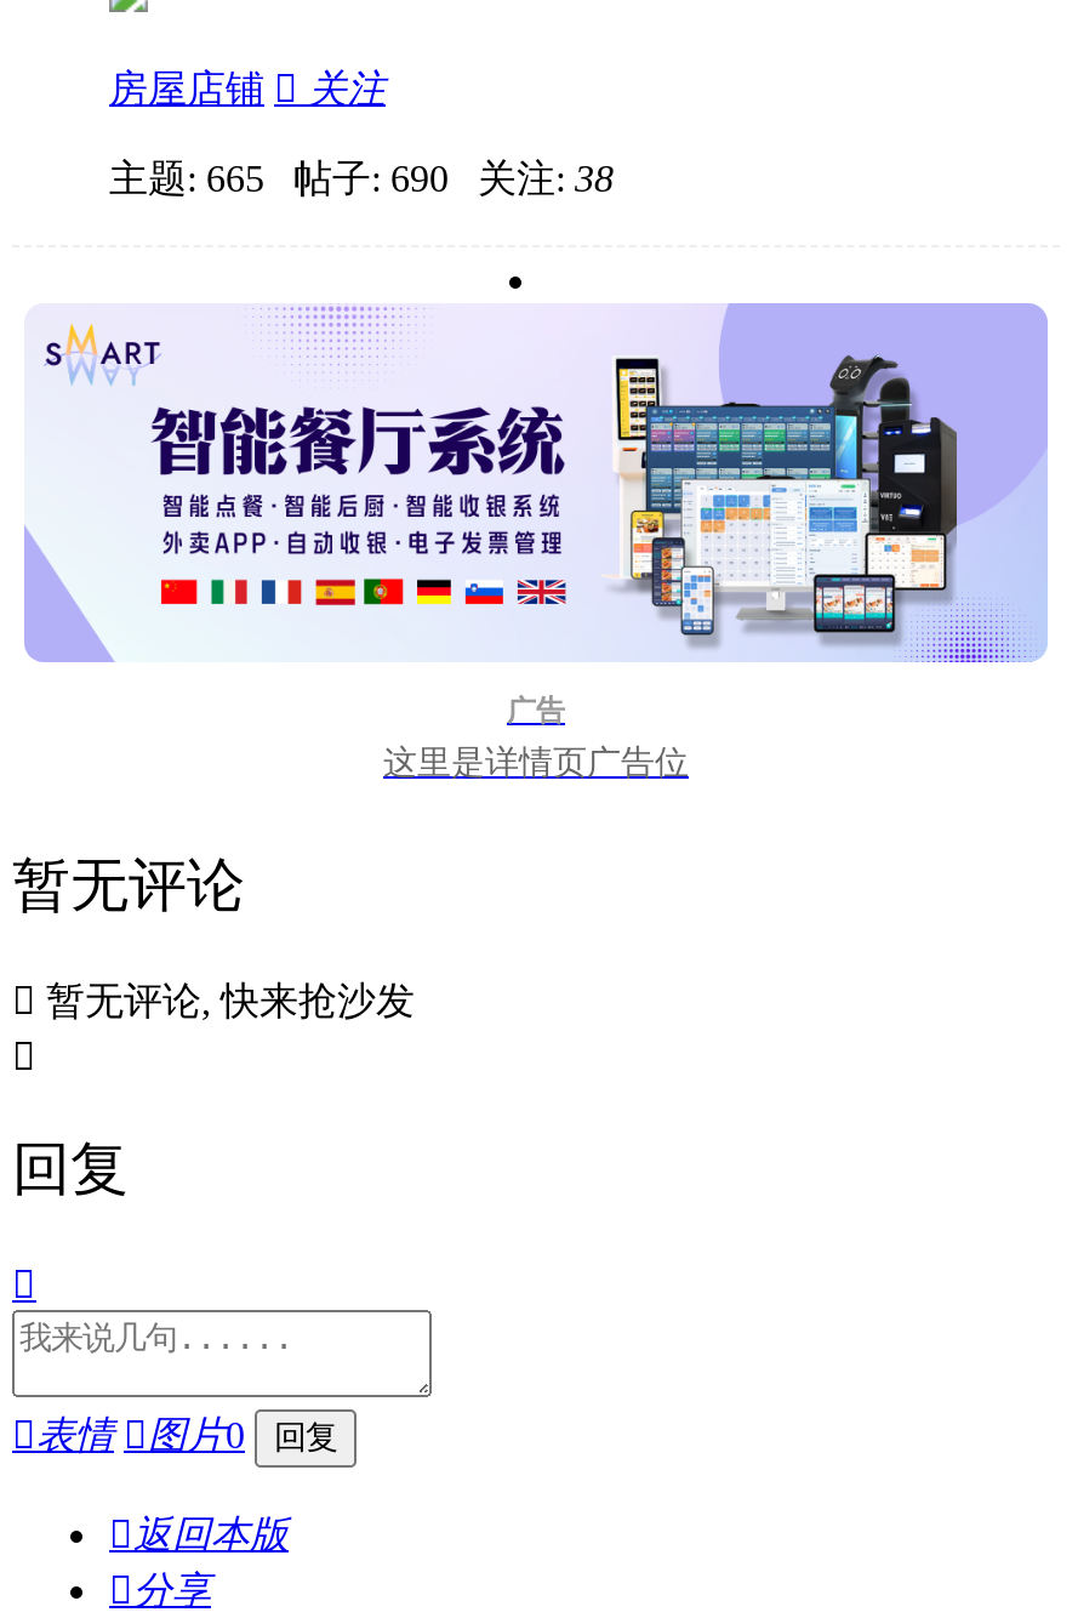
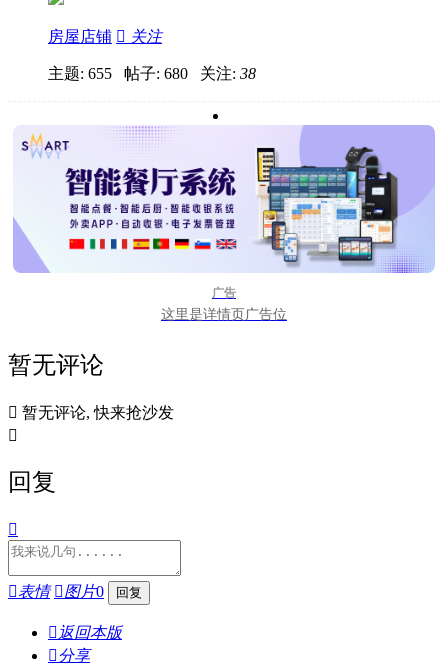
- 主题: 665 帖子: 690关注: 38
+ 主题: 655 帖子: 680关注: 38
